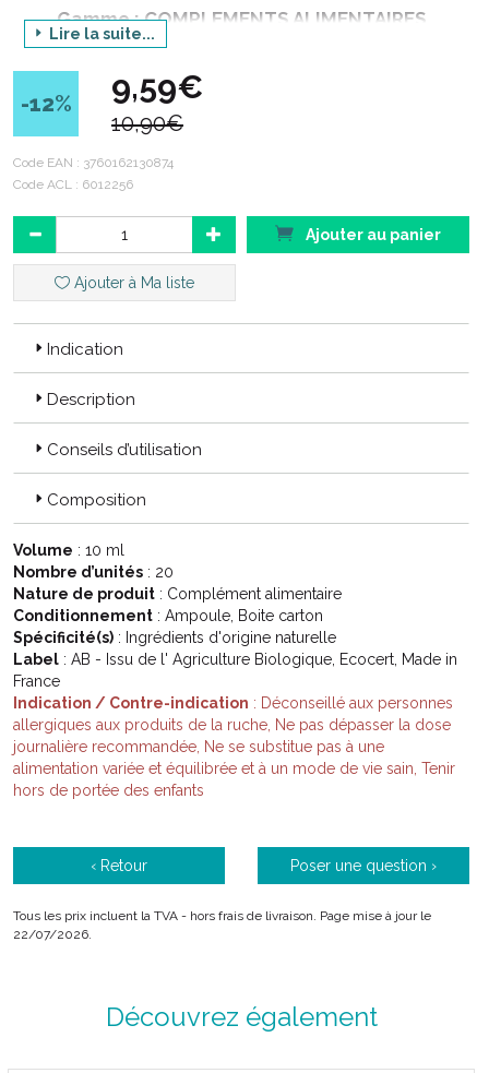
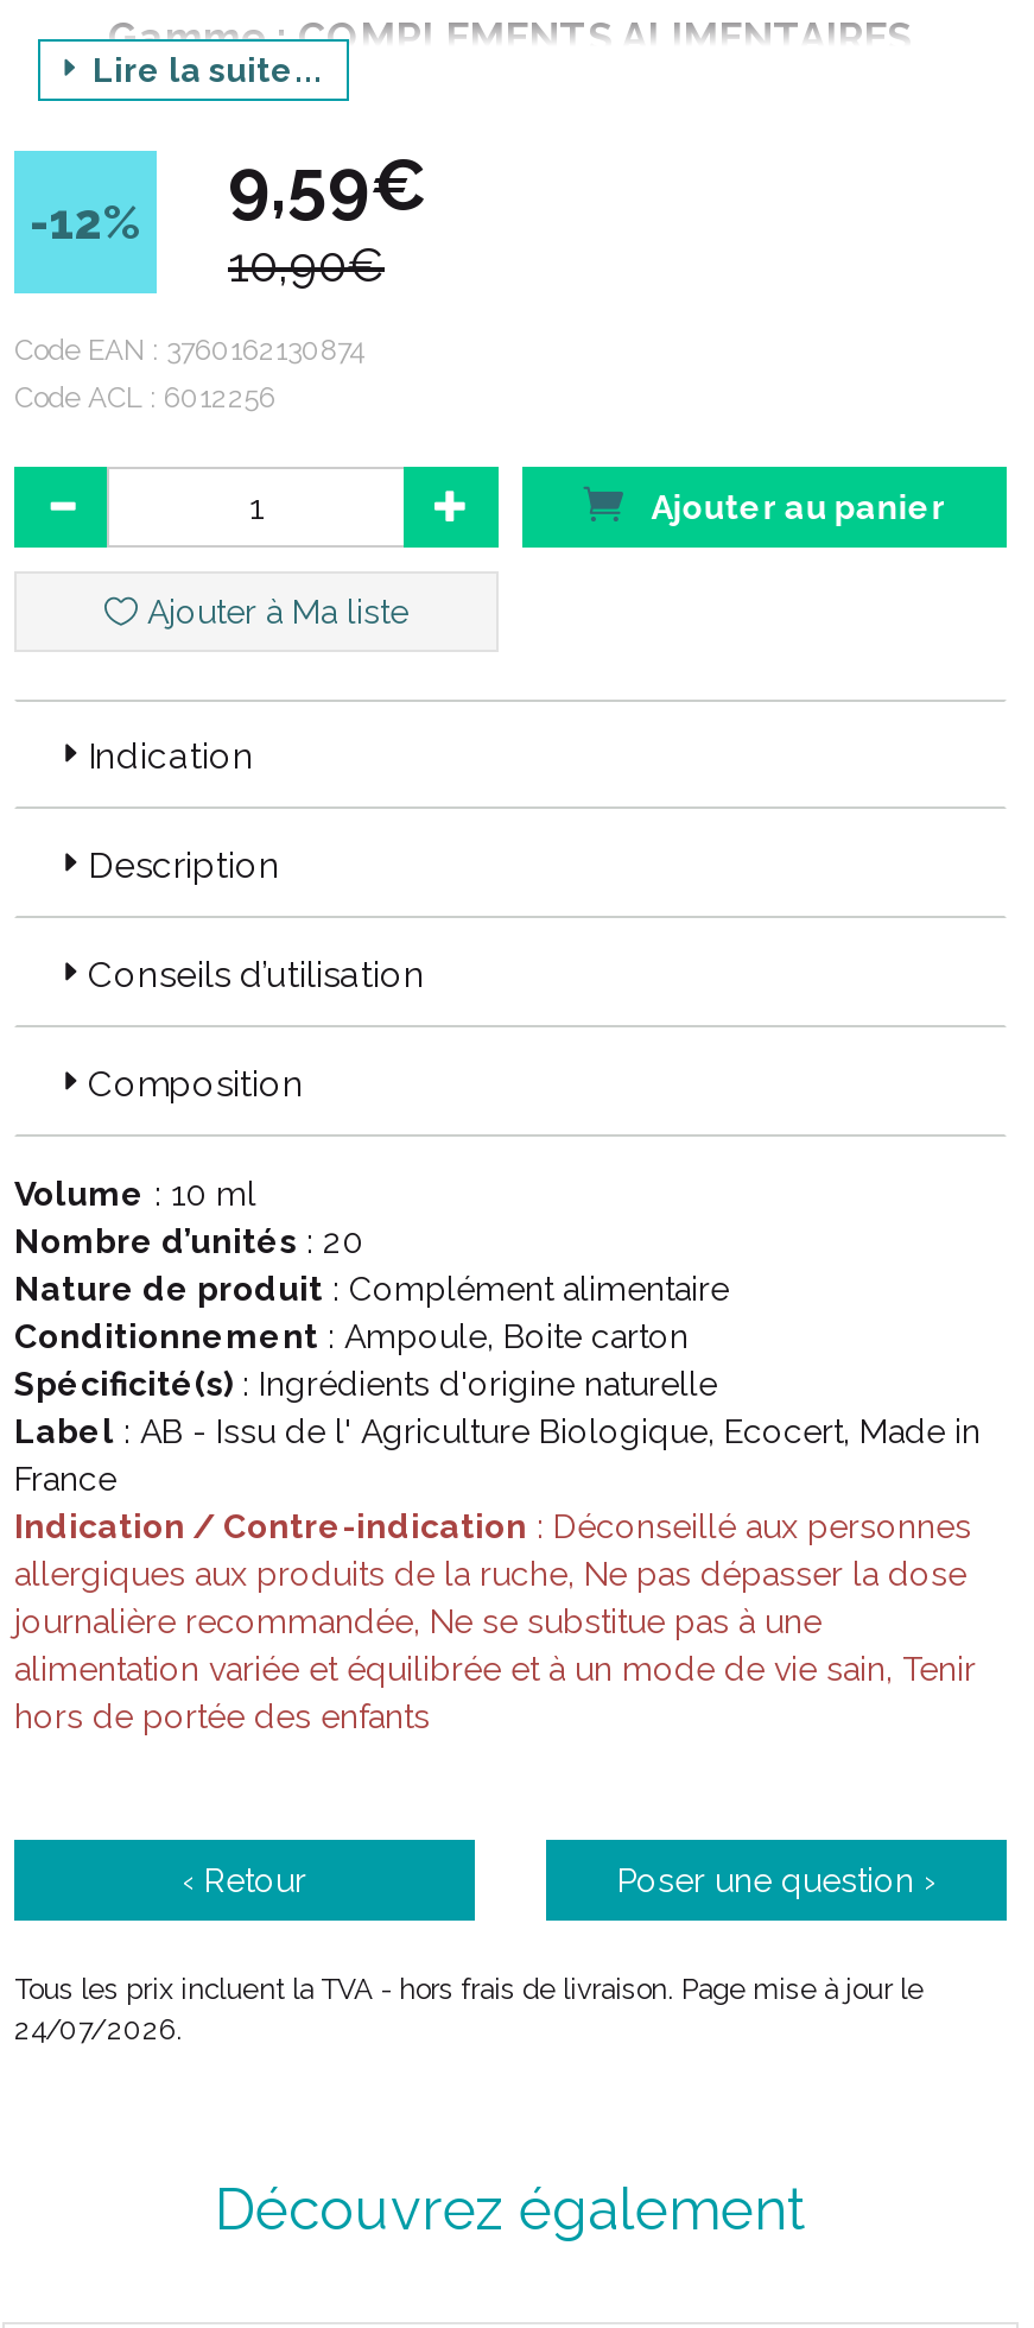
- 22/07/2026.
+ 24/07/2026.
